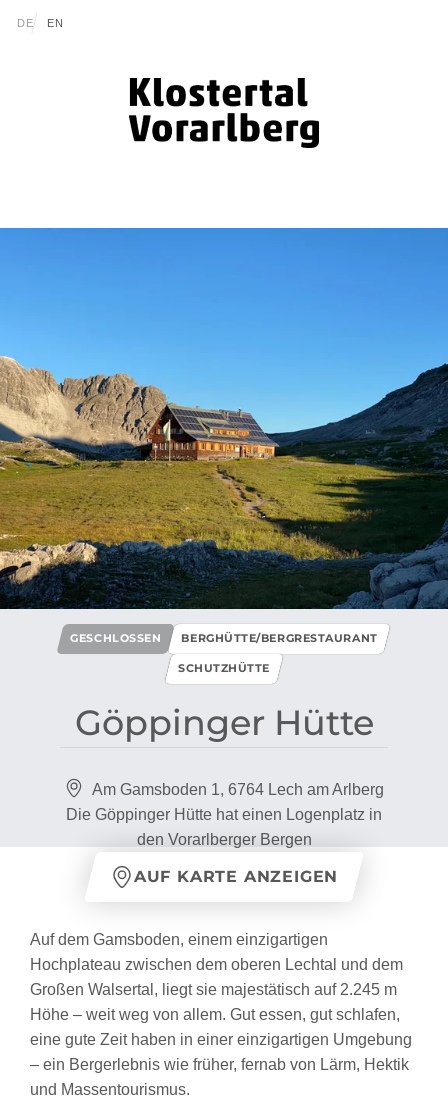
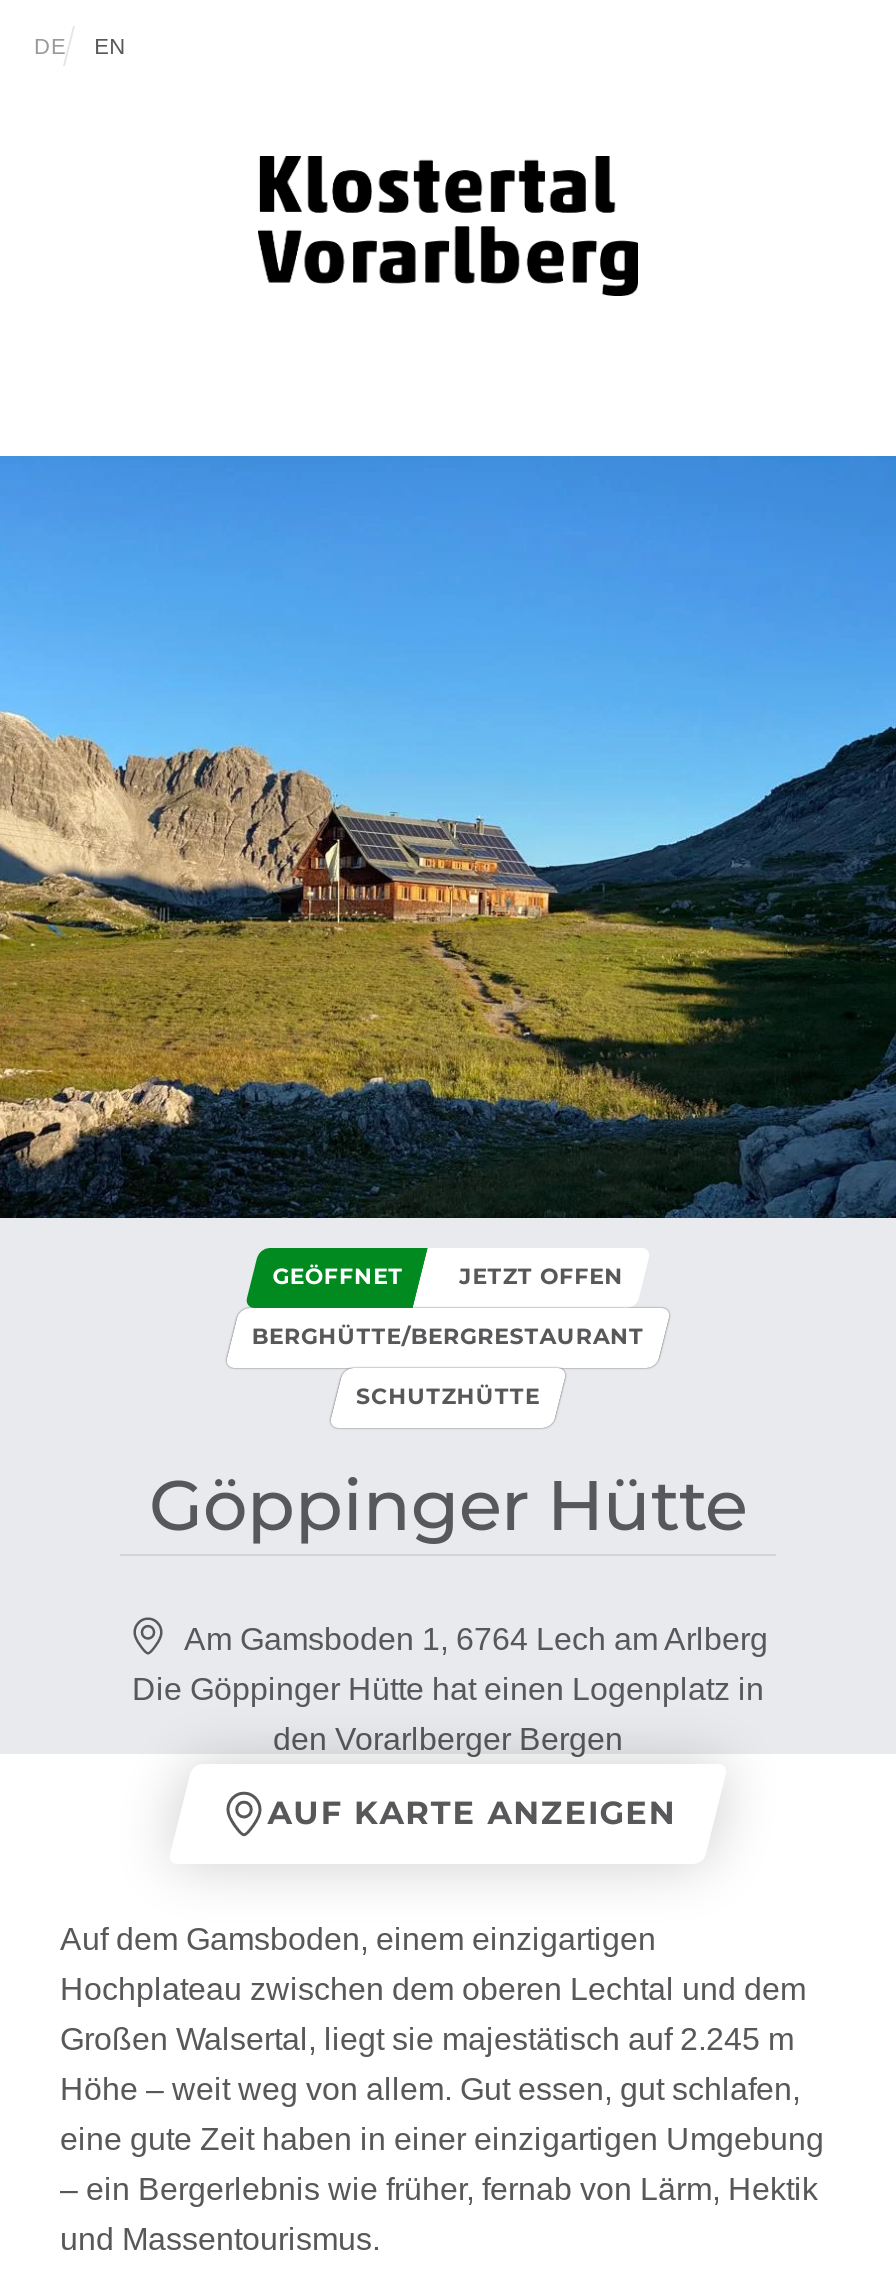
- GESCHLOSSEN
+ GEÖFFNET
+ JETZT OFFEN
